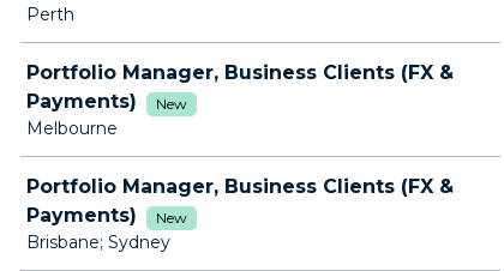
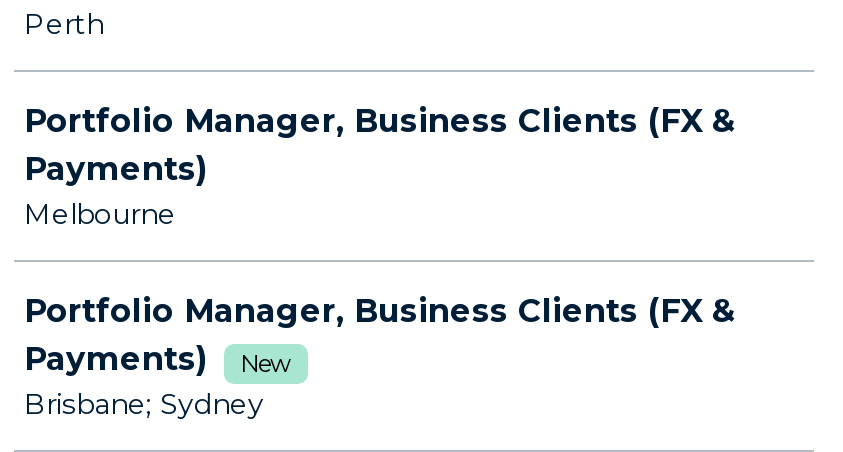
- New
